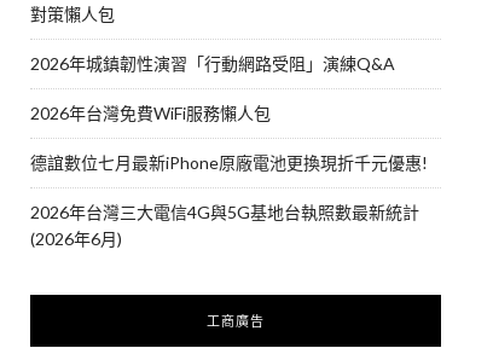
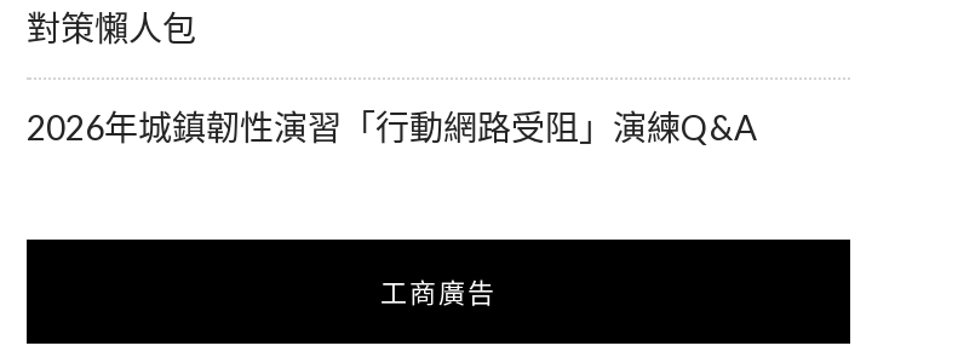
- 2026年台灣免費WiFi服務懶人包
- 德誼數位七月最新iPhone原廠電池更換現折千元優惠!
- 2026年台灣三大電信4G與5G基地台執照數最新統計
- (2026年6月)
